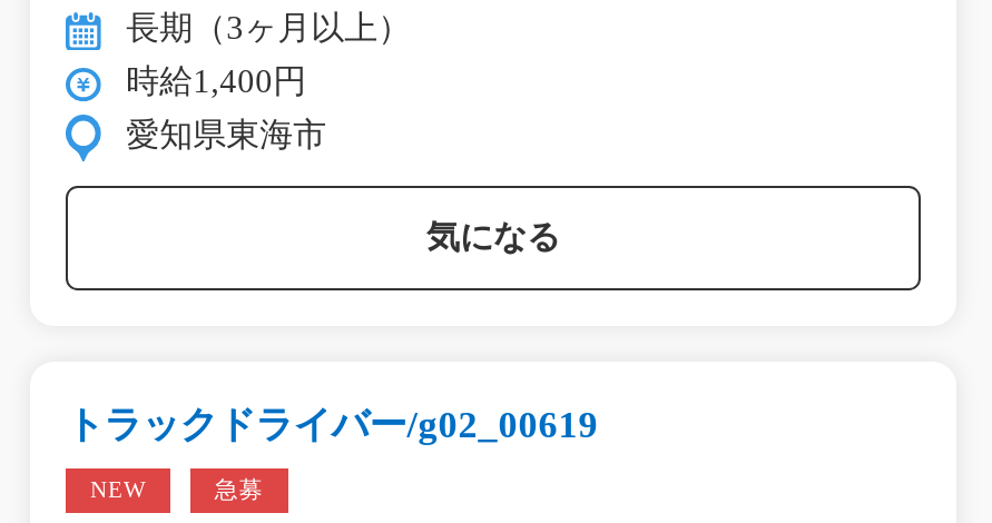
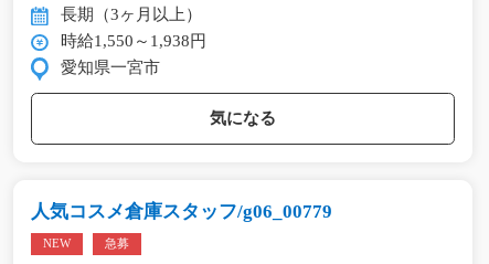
- 時給1,400円
+ 時給1,550～1,938円

- 愛知県東海市
+ 愛知県一宮市

- トラックドライバー/g02_00619
+ 人気コスメ倉庫スタッフ/g06_00779
